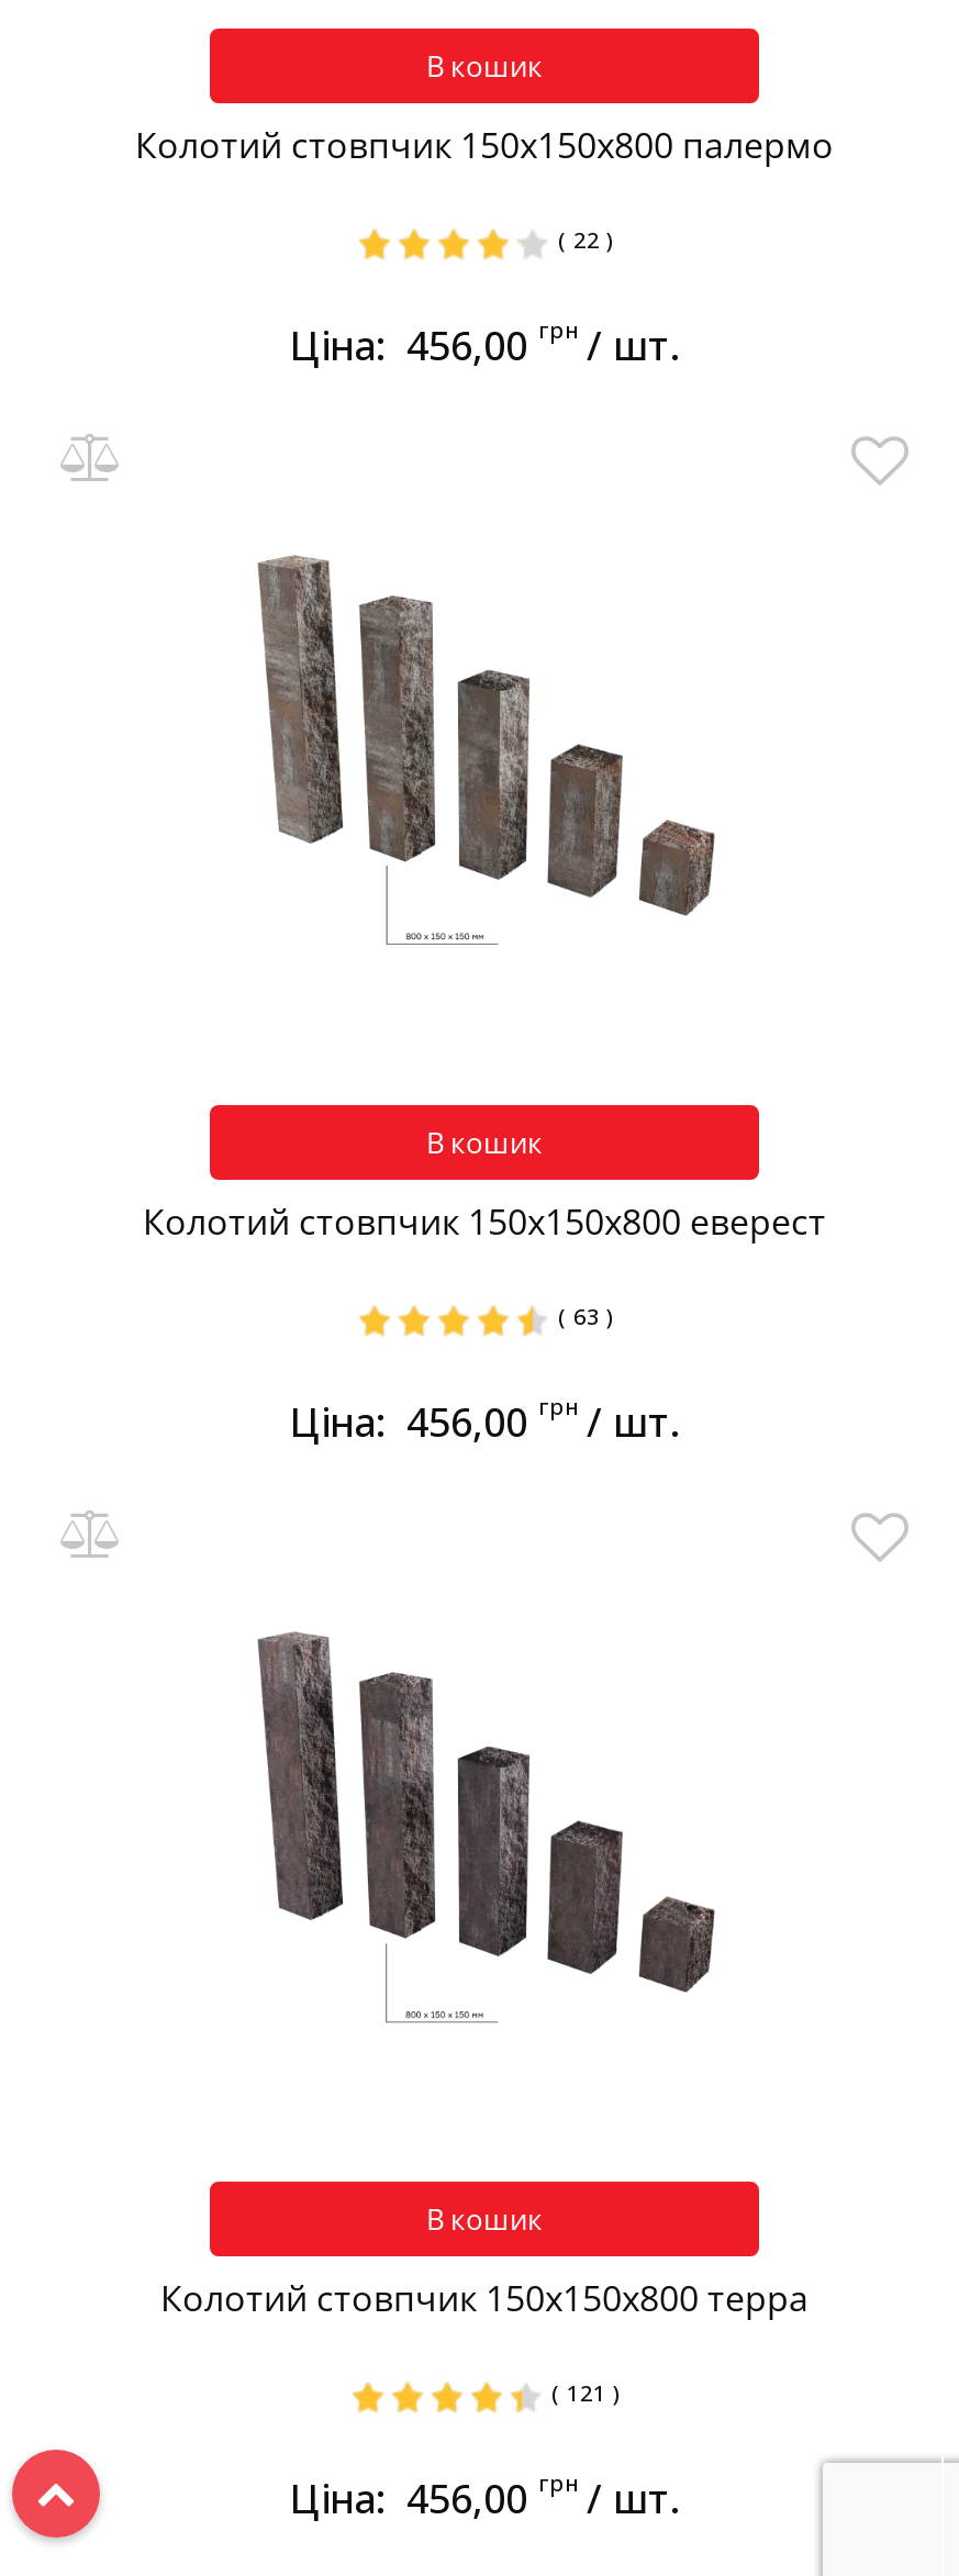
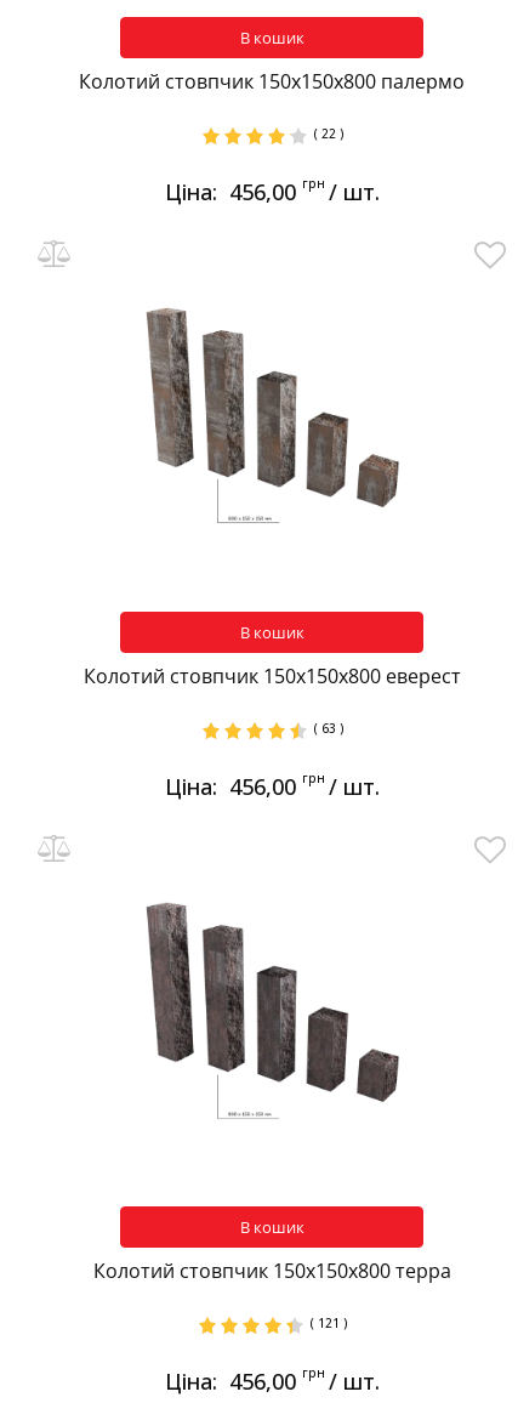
- [image]
